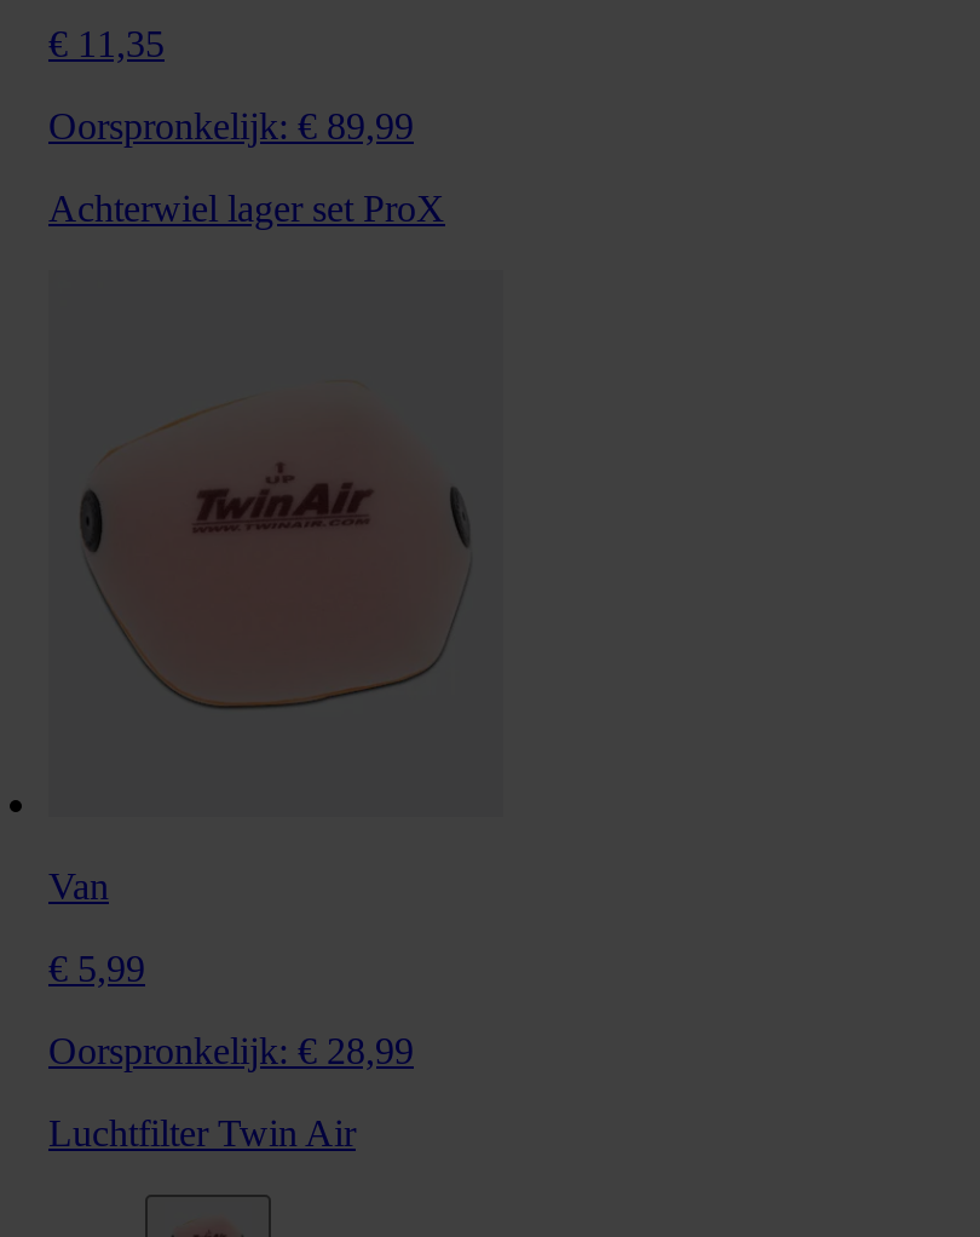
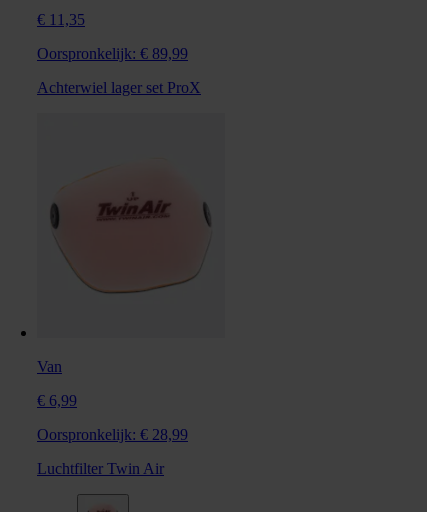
- € 5,99
+ € 6,99
